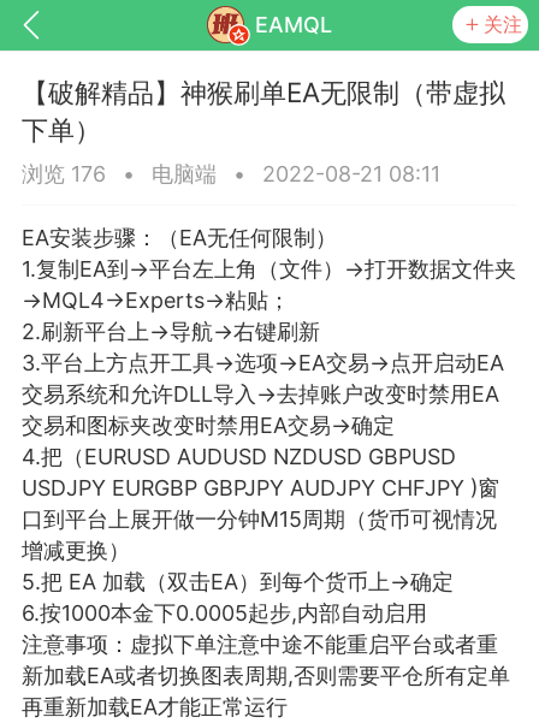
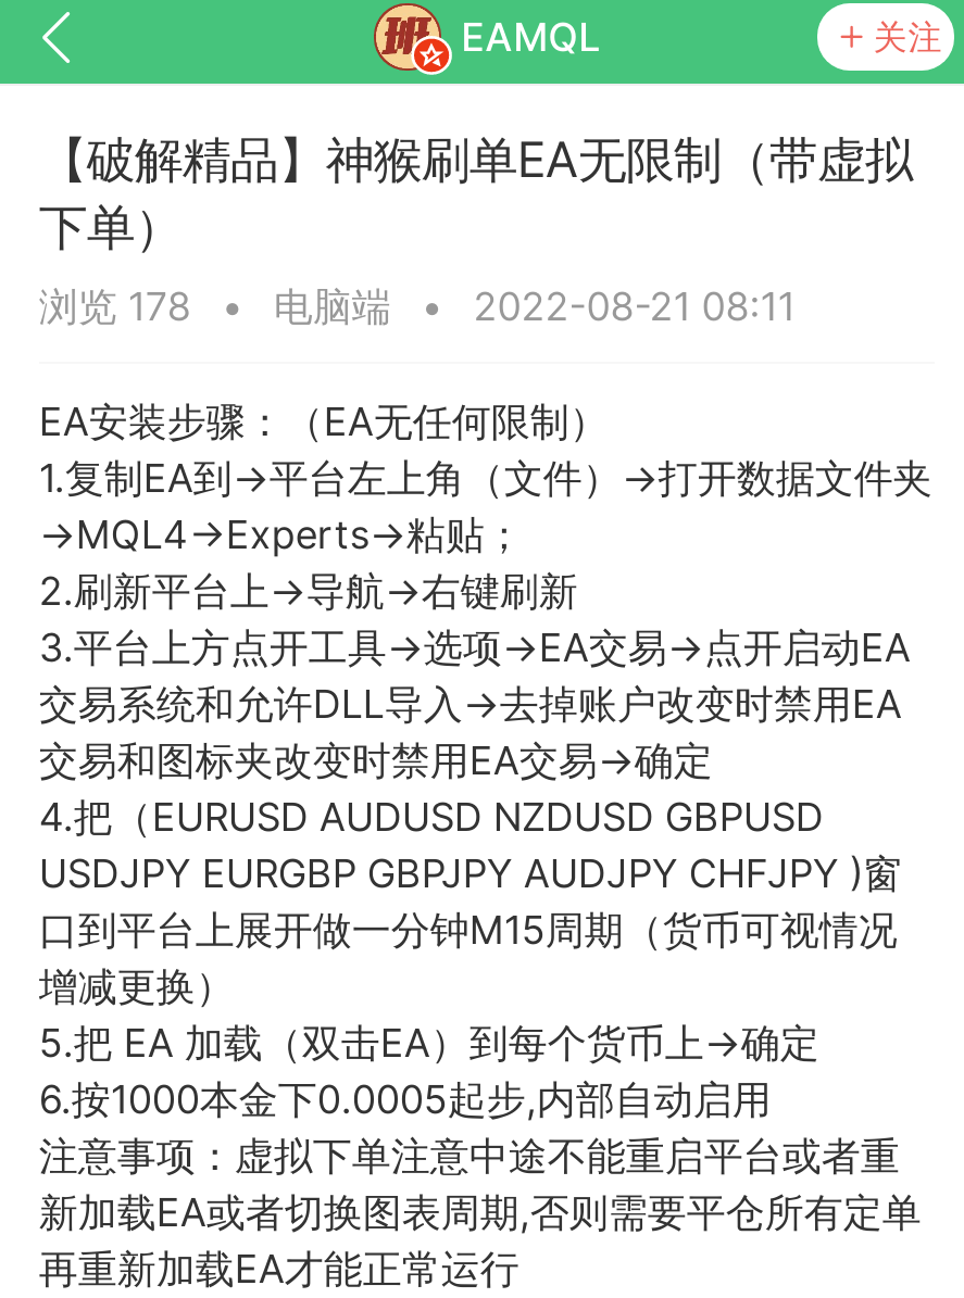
- 浏览 176
+ 浏览 178
